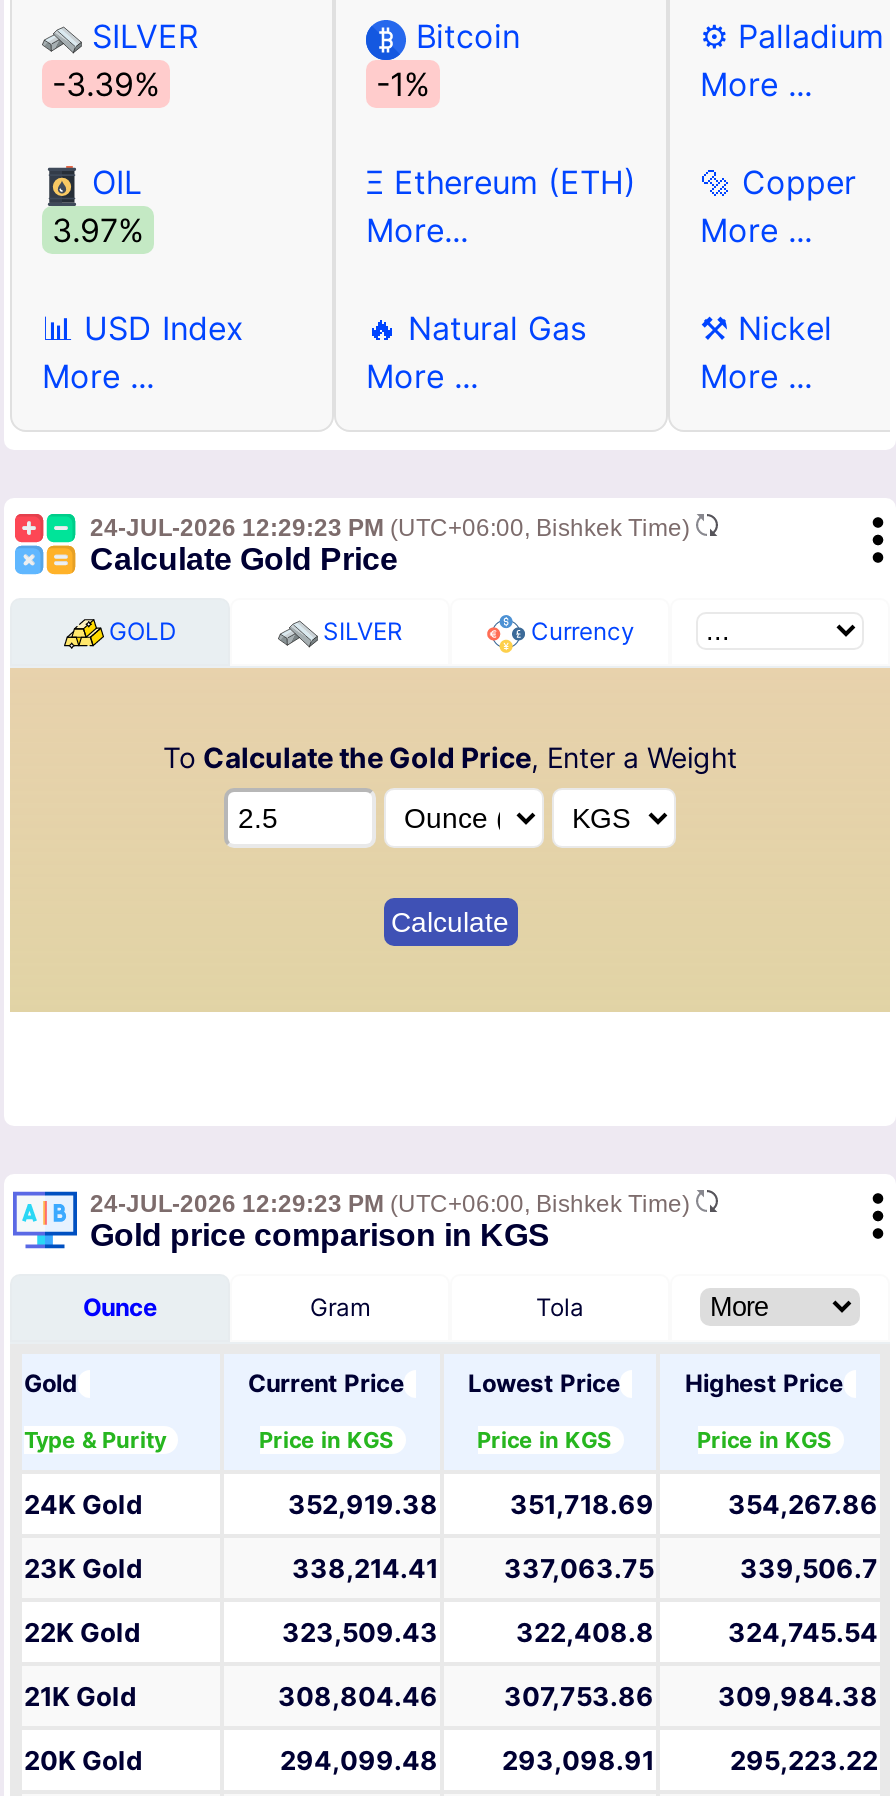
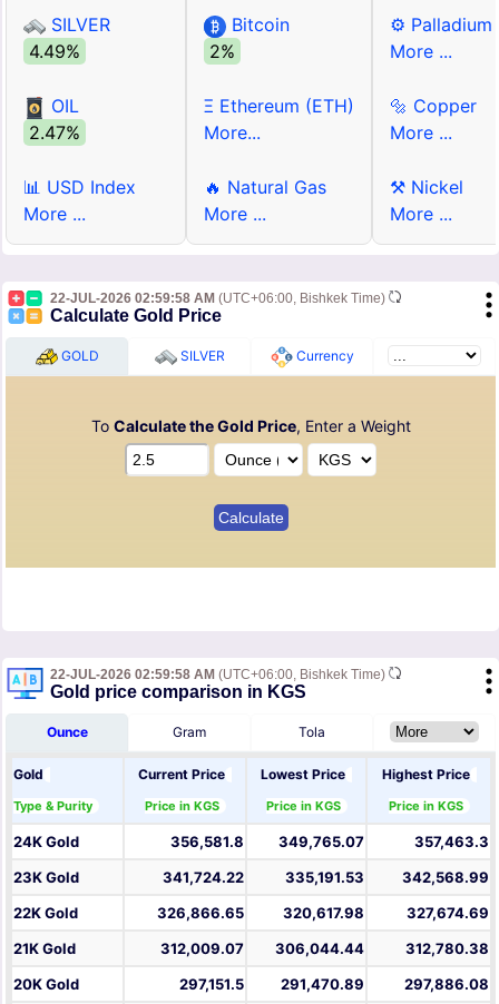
- -3.39%
+ 4.49%

- -1%
+ 2%

- 3.97%
+ 2.47%

- 24-JUL-2026 12:29:23 PM (UTC+06:00, Bishkek Time)
+ 22-JUL-2026 02:59:58 AM (UTC+06:00, Bishkek Time)

- 24-JUL-2026 12:29:23 PM (UTC+06:00, Bishkek Time)
+ 22-JUL-2026 02:59:58 AM (UTC+06:00, Bishkek Time)

- 352,919.38
+ 356,581.8

- 351,718.69
+ 349,765.07

- 354,267.86
+ 357,463.3

- 338,214.41
+ 341,724.22

- 337,063.75
+ 335,191.53

- 339,506.7
+ 342,568.99

- 323,509.43
+ 326,866.65

- 322,408.8
+ 320,617.98

- 324,745.54
+ 327,674.69

- 308,804.46
+ 312,009.07

- 307,753.86
+ 306,044.44

- 309,984.38
+ 312,780.38

- 294,099.48
+ 297,151.5

- 293,098.91
+ 291,470.89

- 295,223.22
+ 297,886.08
